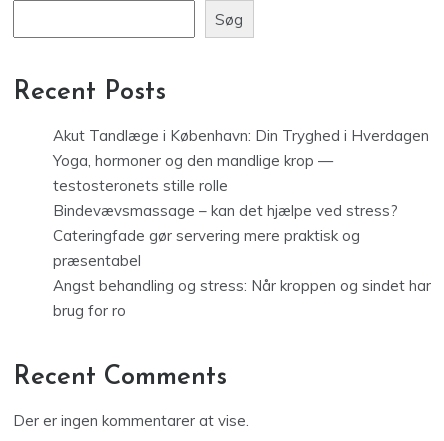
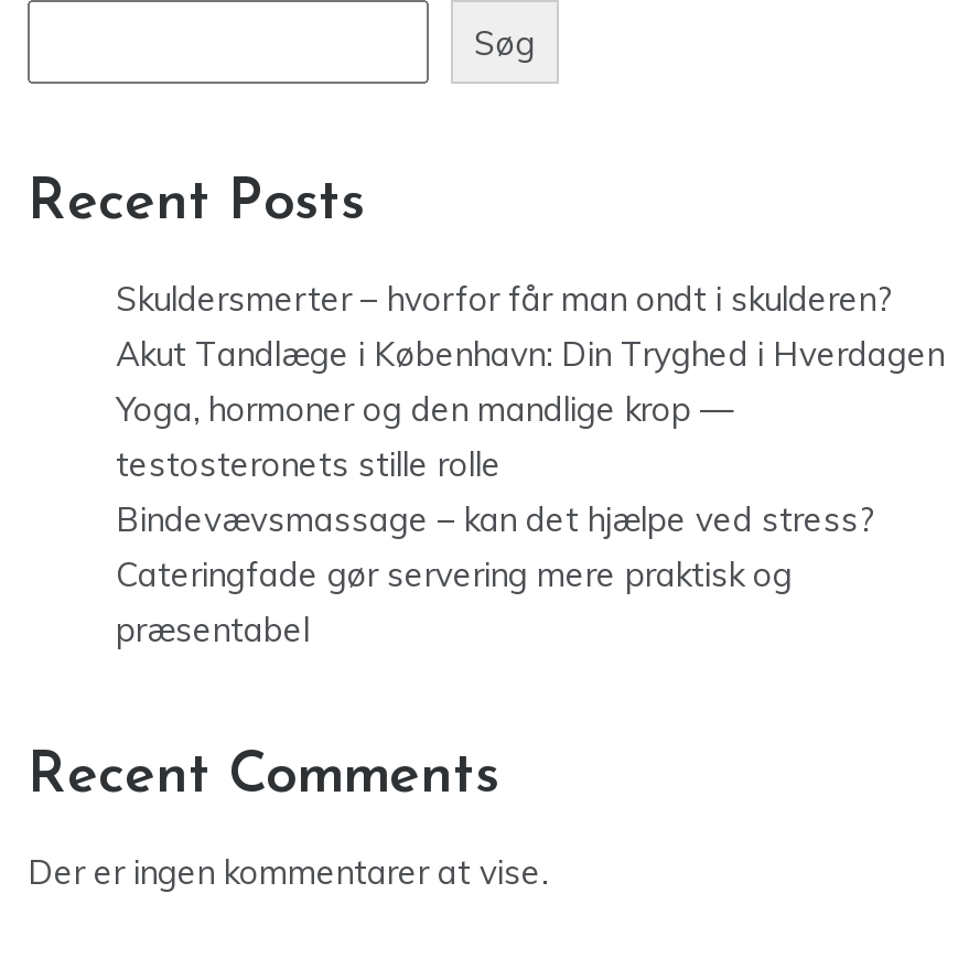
+ Skuldersmerter – hvorfor får man ondt i skulderen?

moved down: Akut Tandlæge i København: Din Tryghed i Hverdagen | Yoga, hormoner og den mandlige krop — | testosteronets stille rolle | Bindevævsmassage – kan det hjælpe ved stress? | Cateringfade gør servering mere praktisk og | præsentabel

- Angst behandling og stress: Når kroppen og sindet har
- brug for ro
